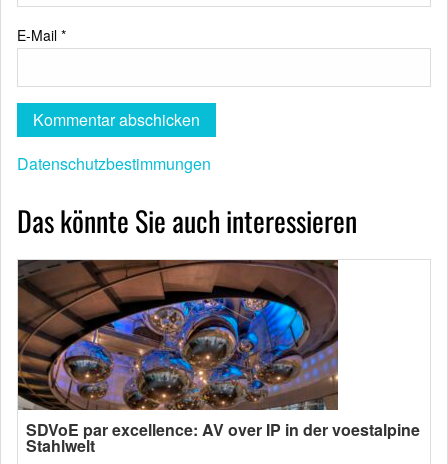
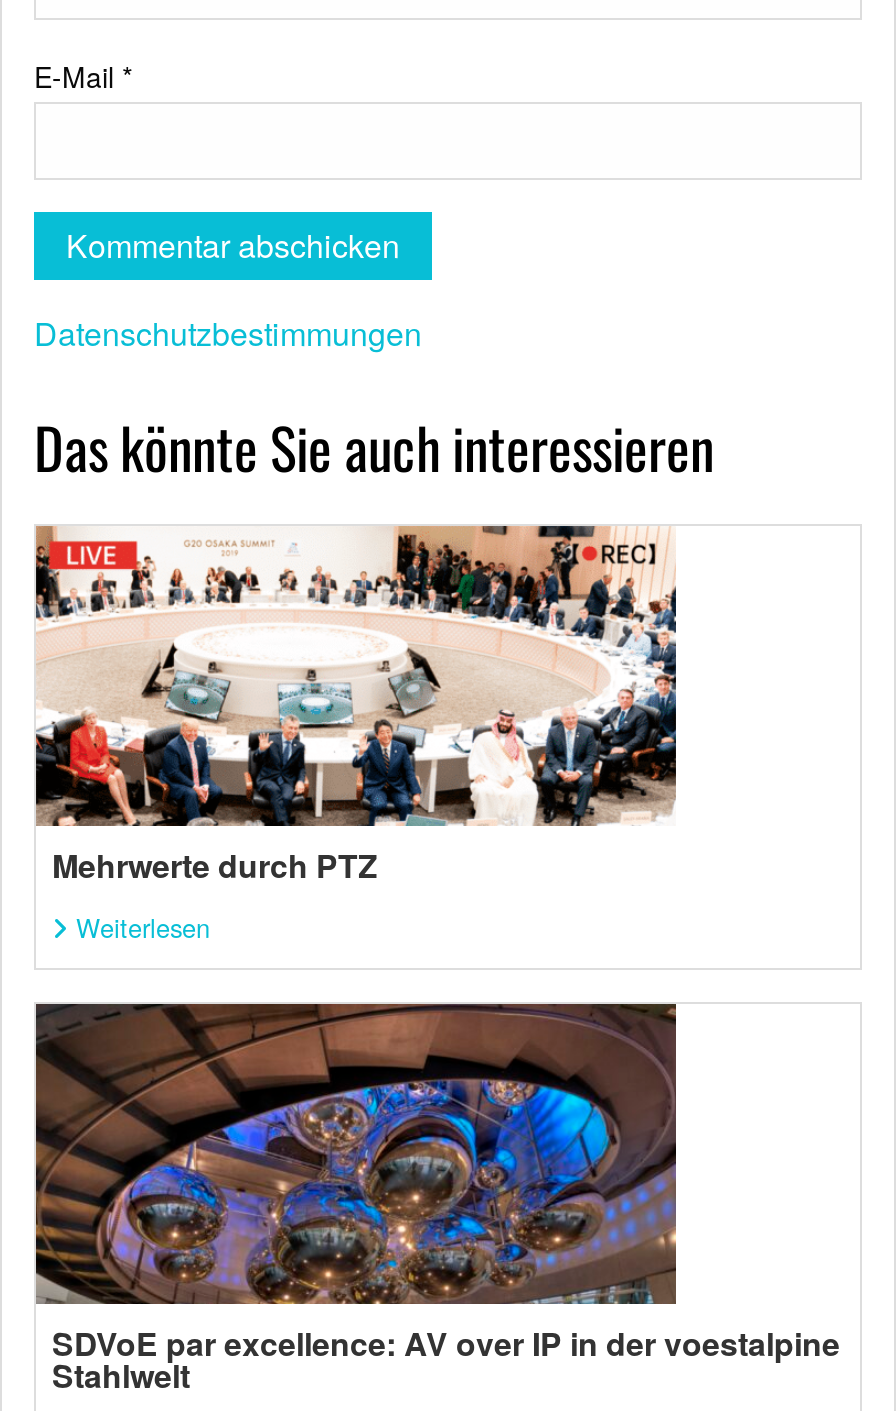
+ [image]
+ Mehrwerte durch PTZ
+ Weiterlesen
